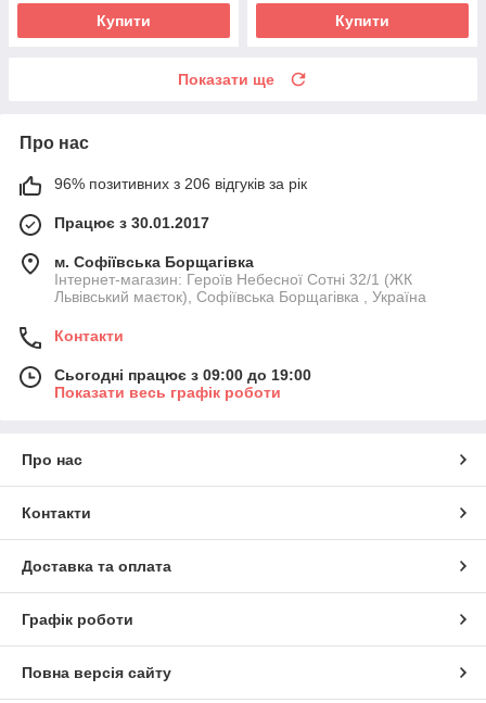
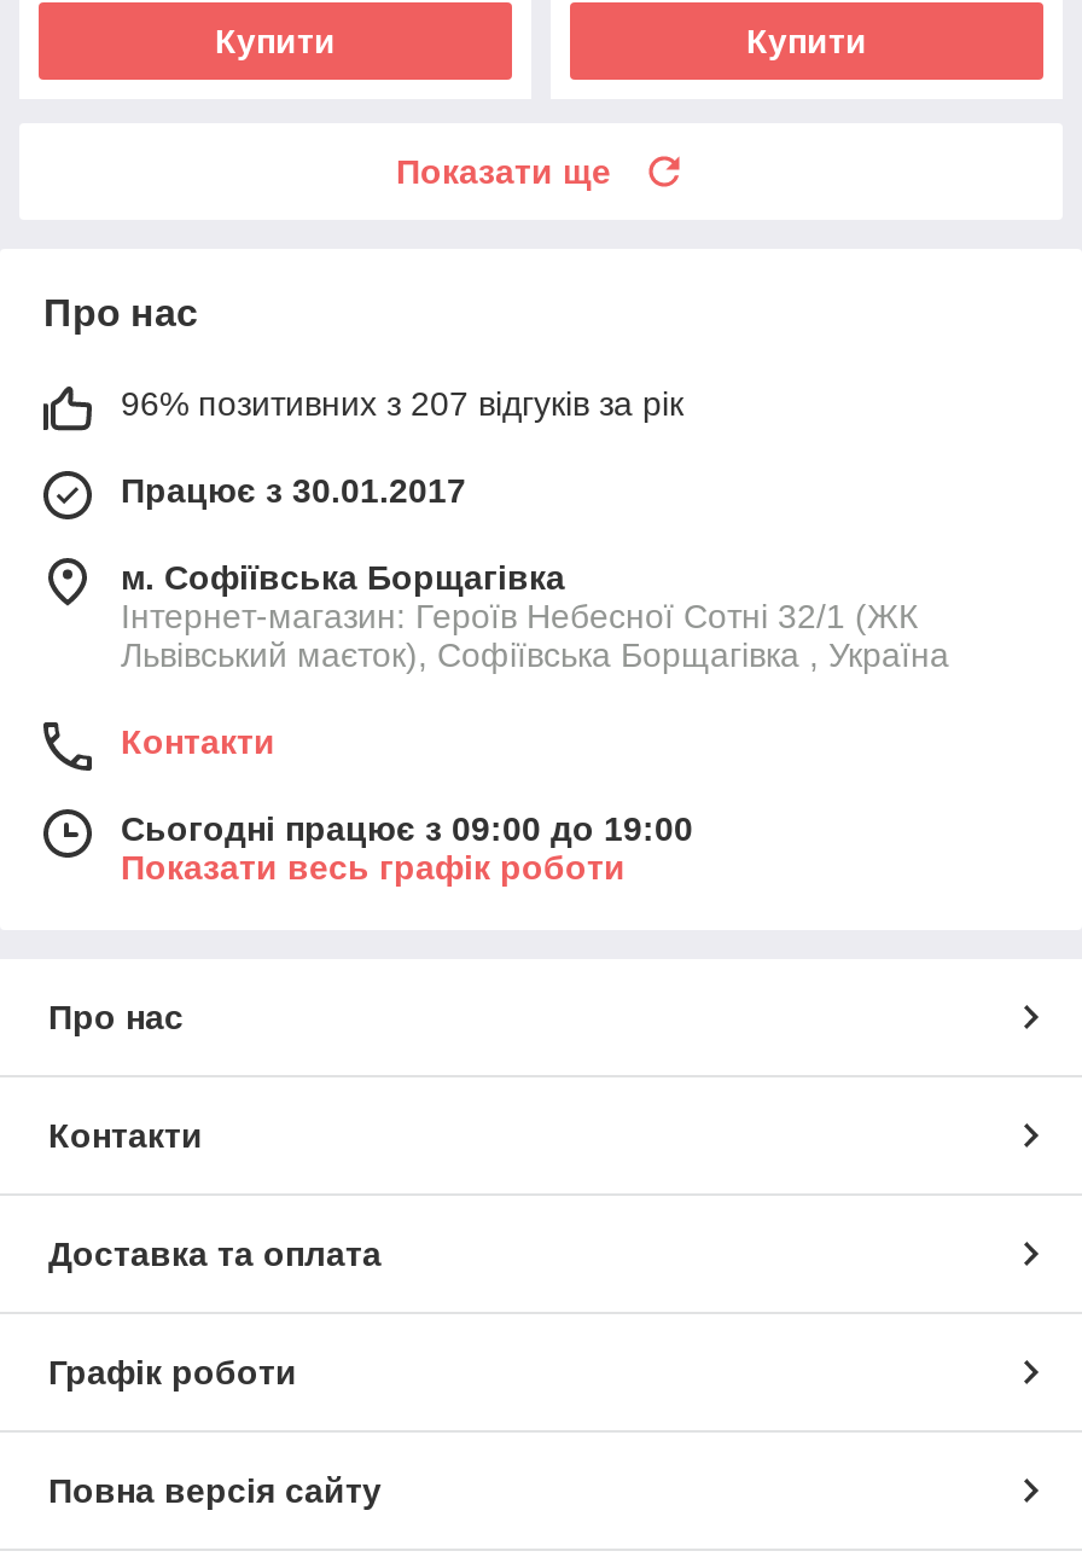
- 96% позитивних з 206 відгуків за рік
+ 96% позитивних з 207 відгуків за рік
